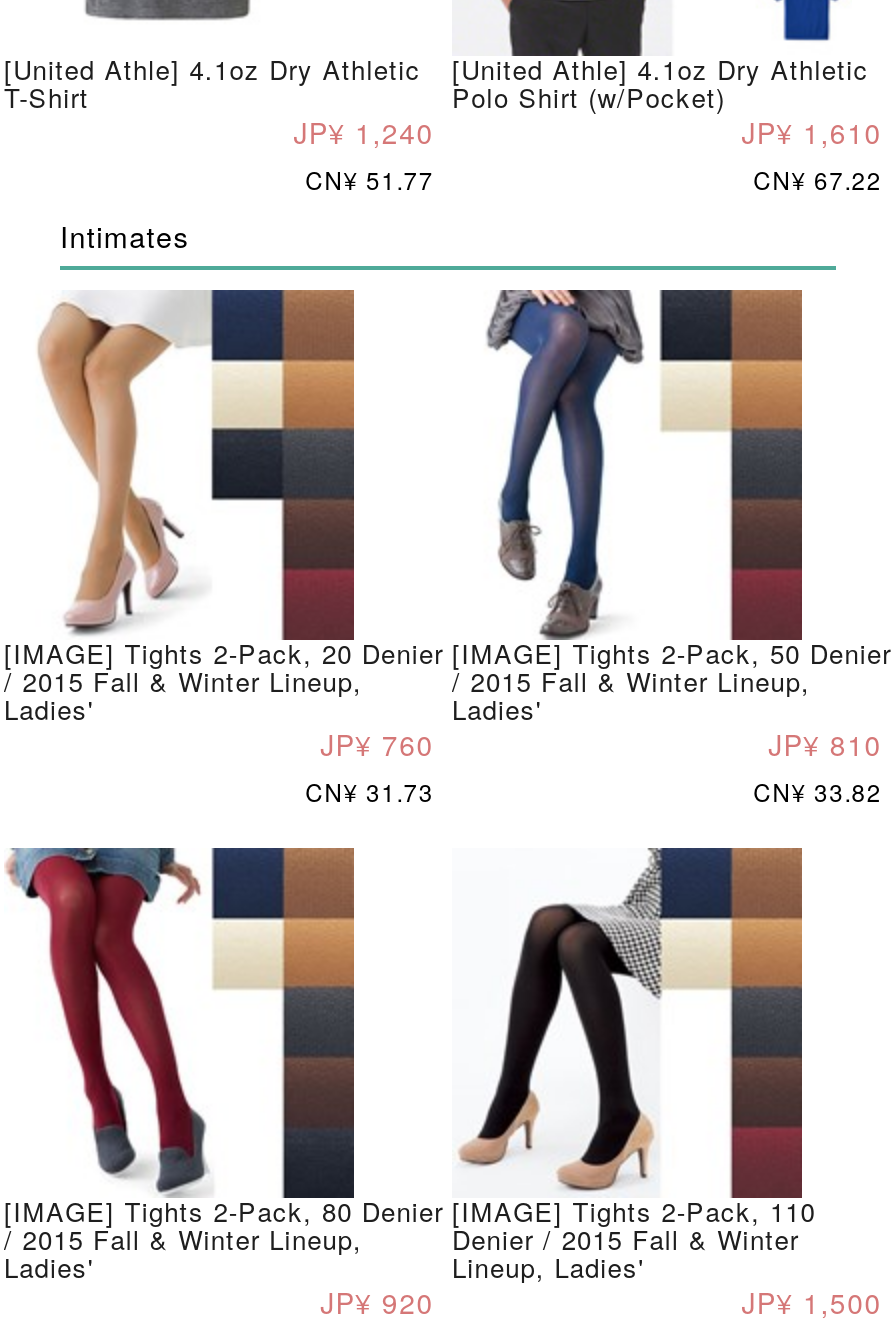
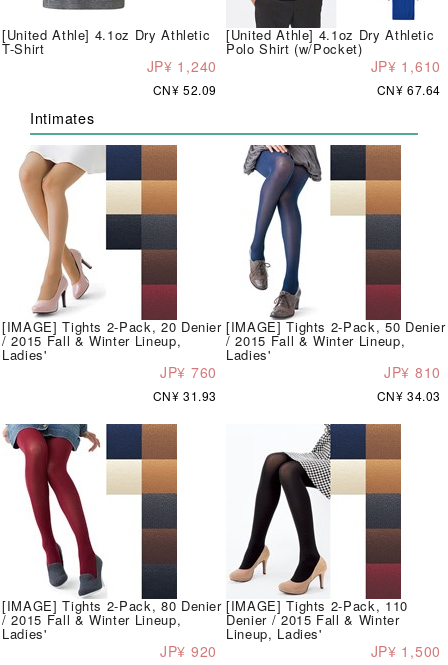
- CN¥ 51.77
+ CN¥ 52.09

- CN¥ 67.22
+ CN¥ 67.64

- CN¥ 31.73
+ CN¥ 31.93

- CN¥ 33.82
+ CN¥ 34.03
